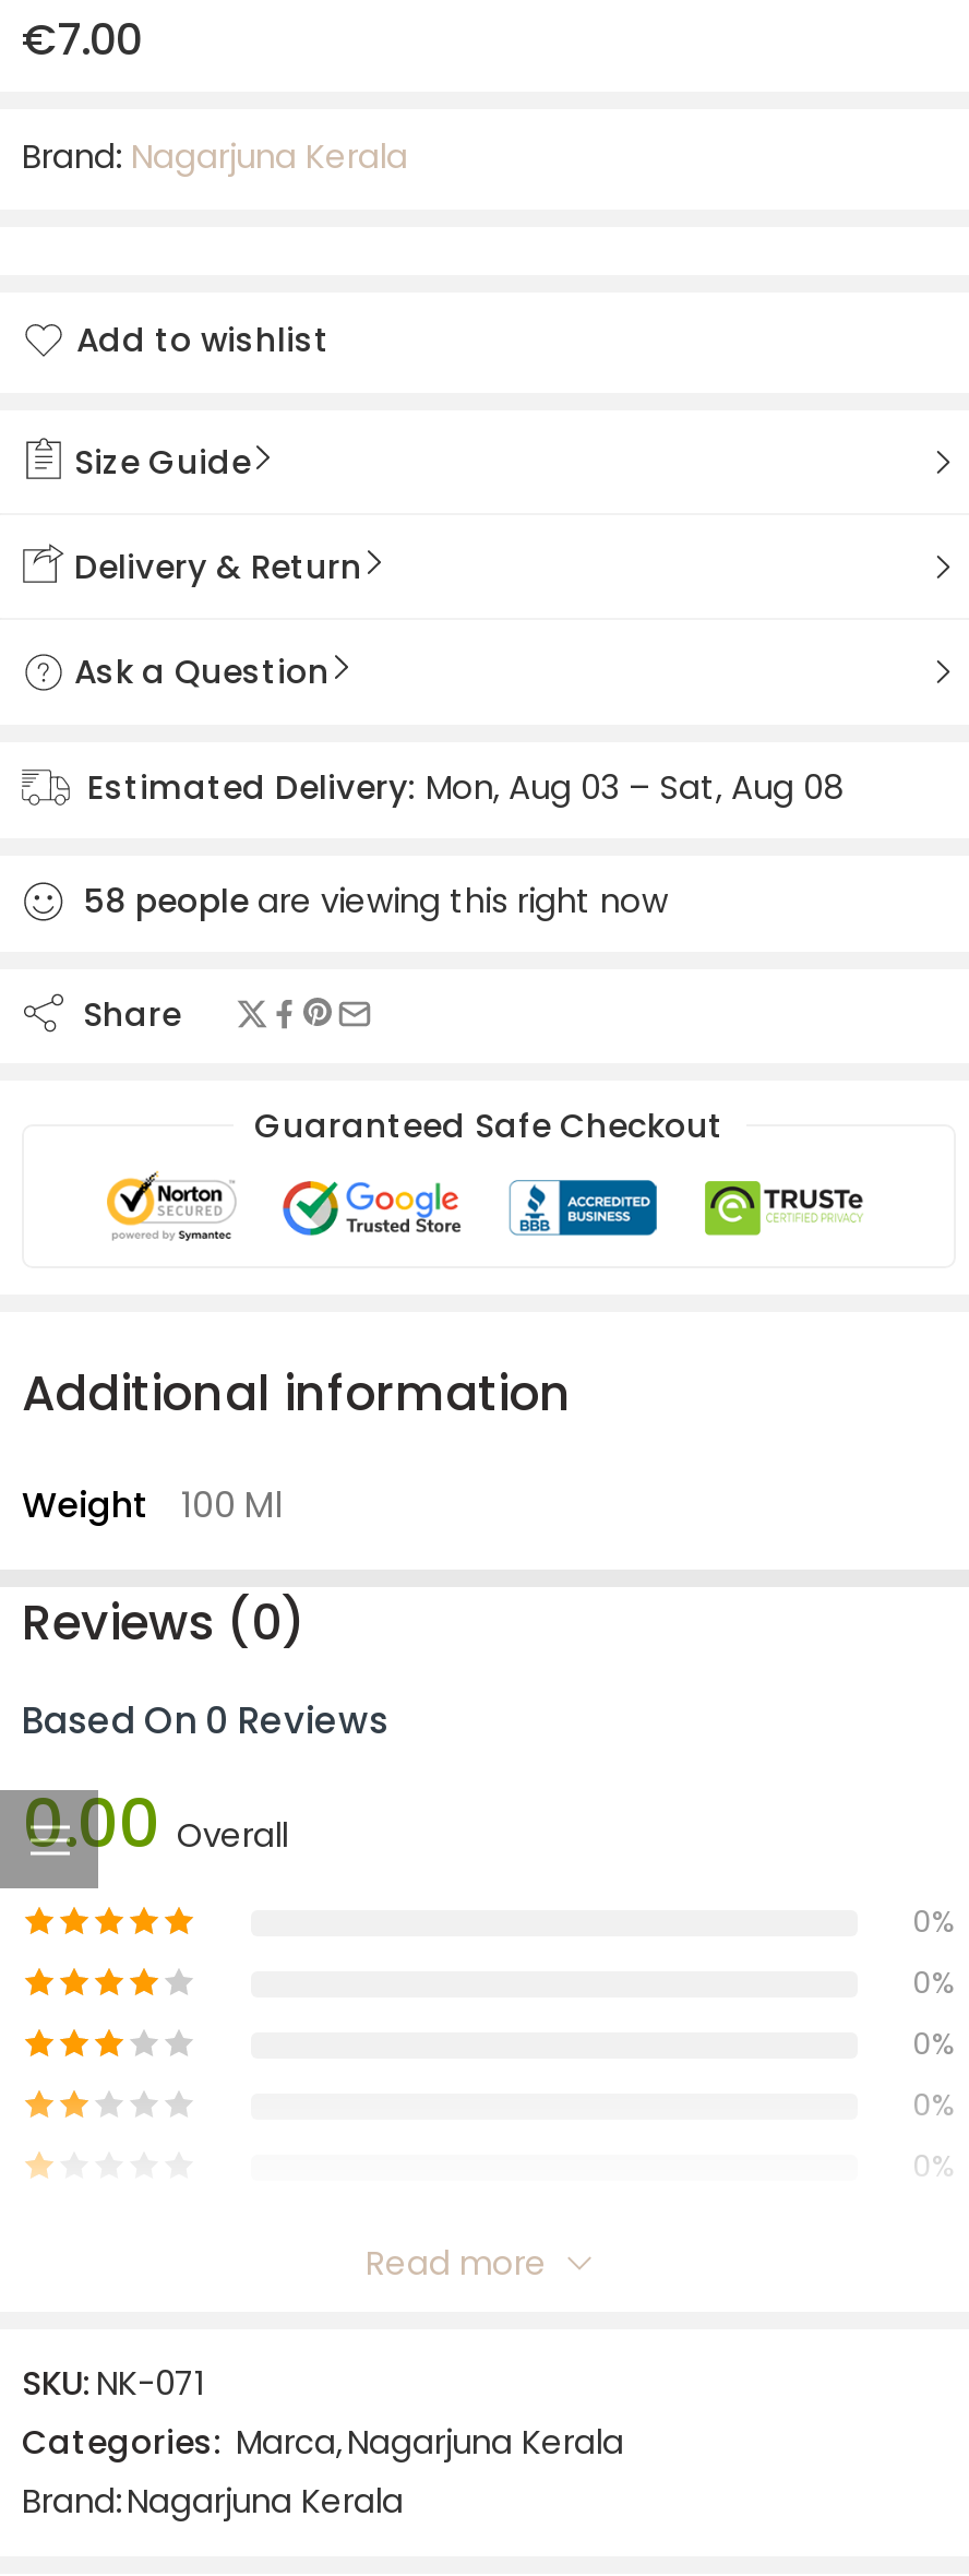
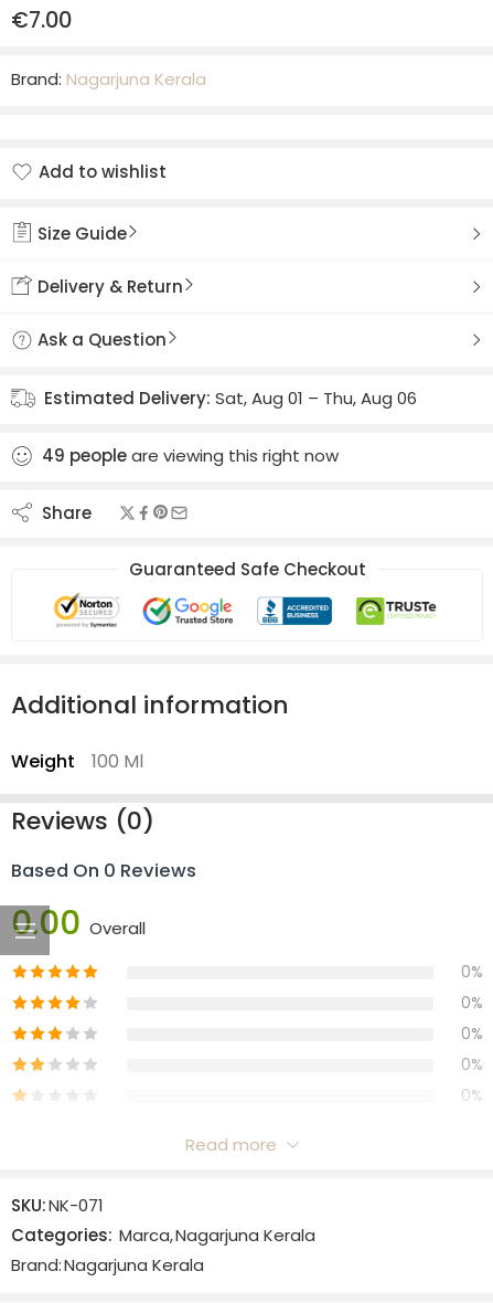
- Estimated Delivery: Mon, Aug 03 – Sat, Aug 08
+ Estimated Delivery: Sat, Aug 01 – Thu, Aug 06

- 58 people are viewing this right now
+ 49 people are viewing this right now
